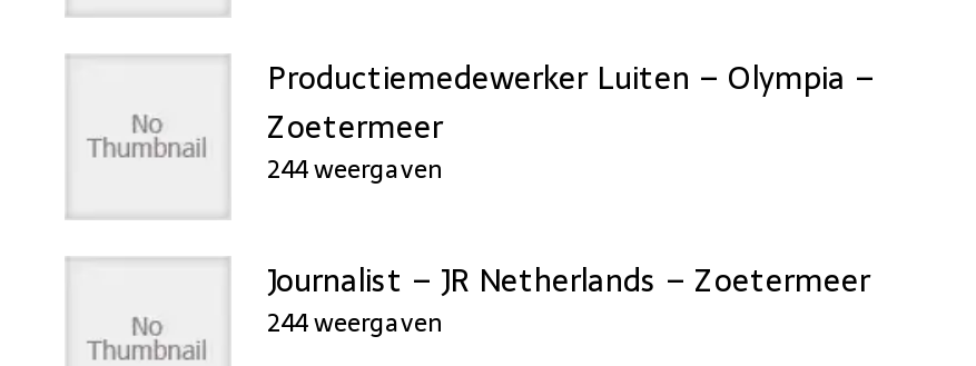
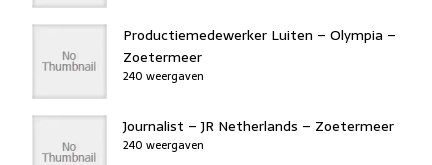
- 244 weergaven
+ 240 weergaven

- 244 weergaven
+ 240 weergaven
